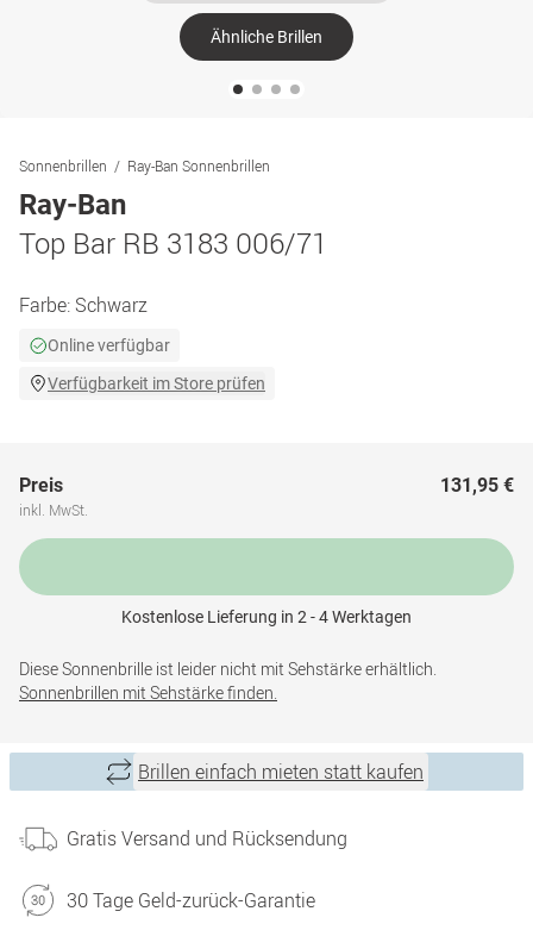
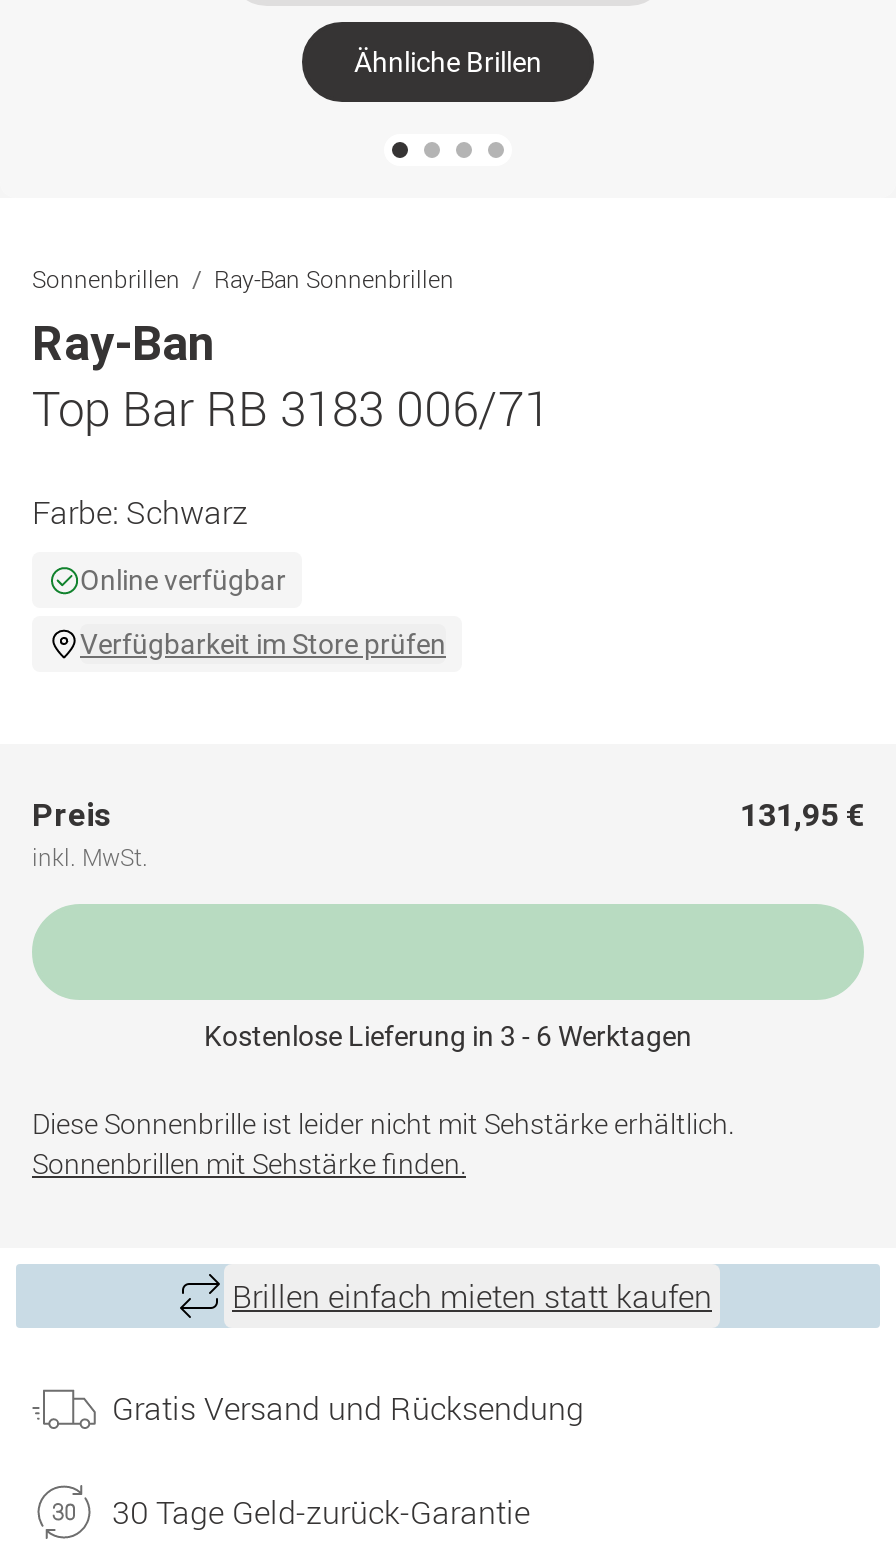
- Kostenlose Lieferung in 2 - 4 Werktagen
+ Kostenlose Lieferung in 3 - 6 Werktagen
